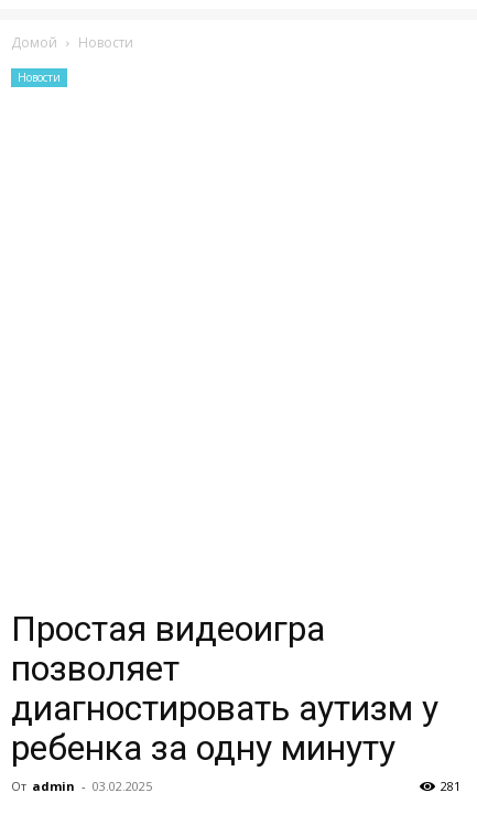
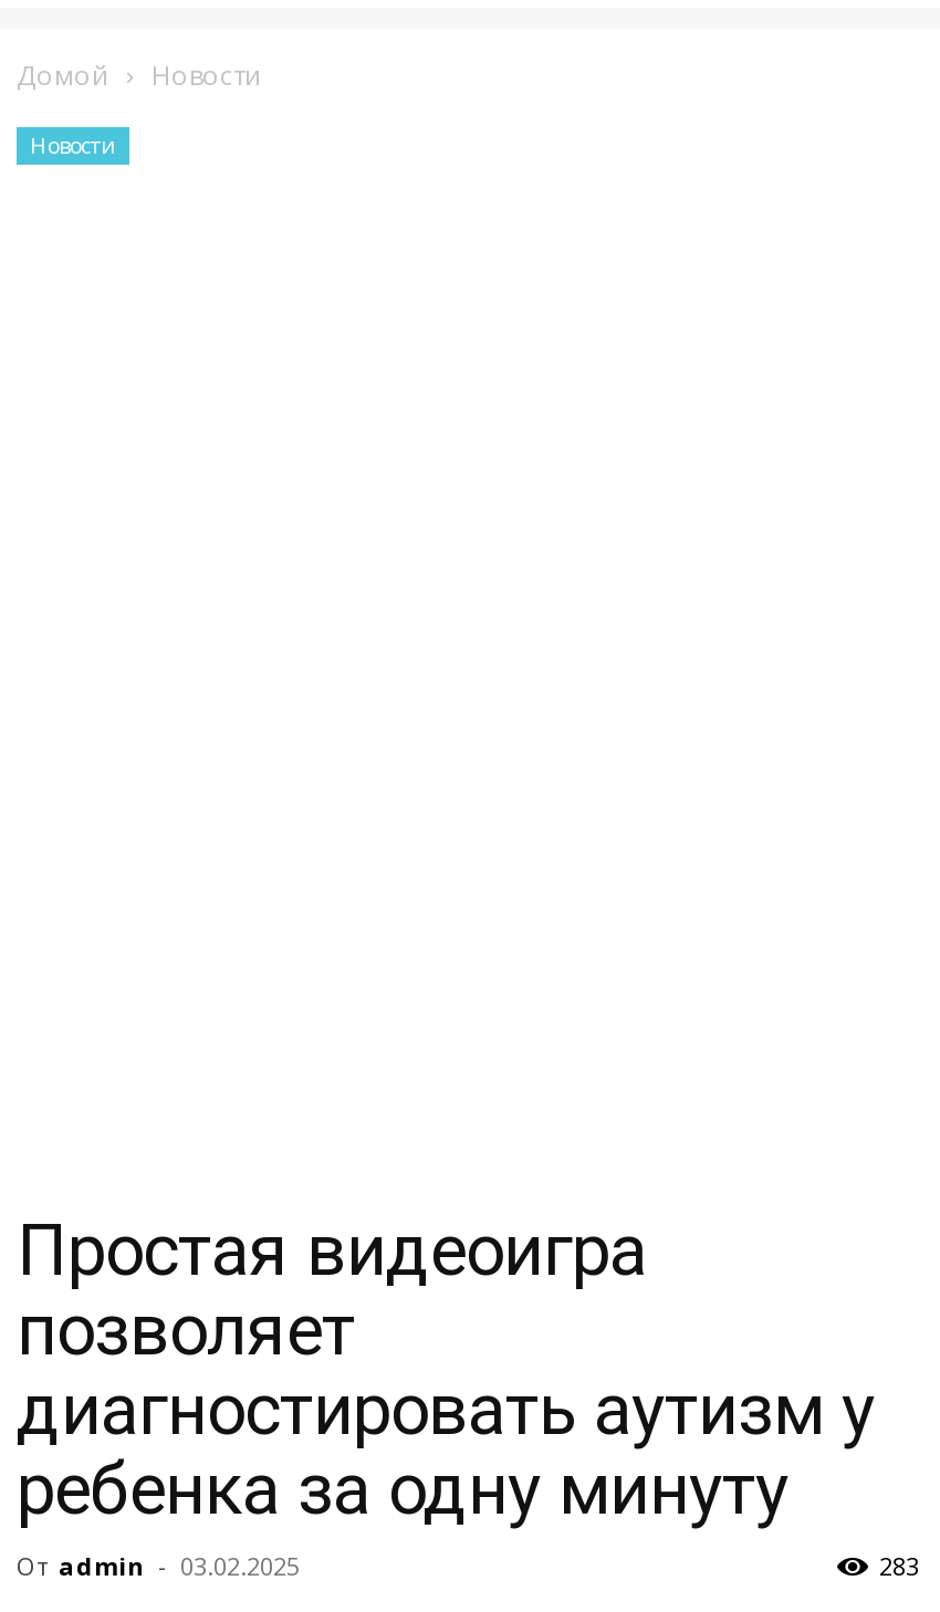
- 281
+ 283
